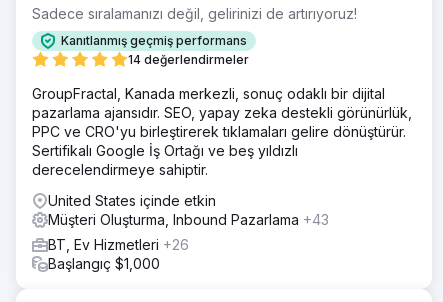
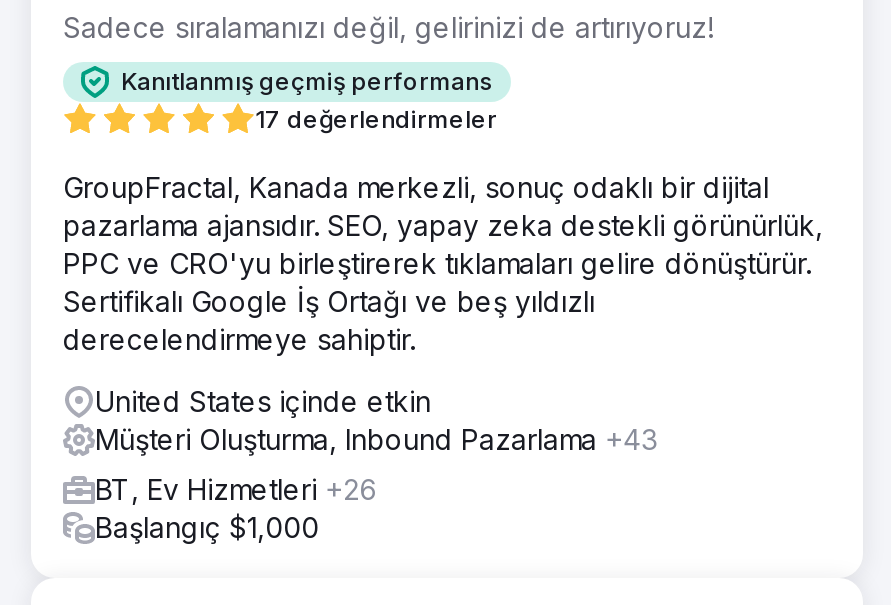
- 14 değerlendirmeler
+ 17 değerlendirmeler
